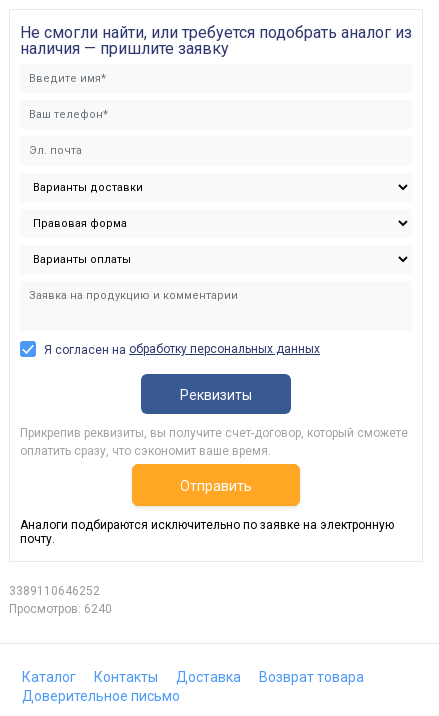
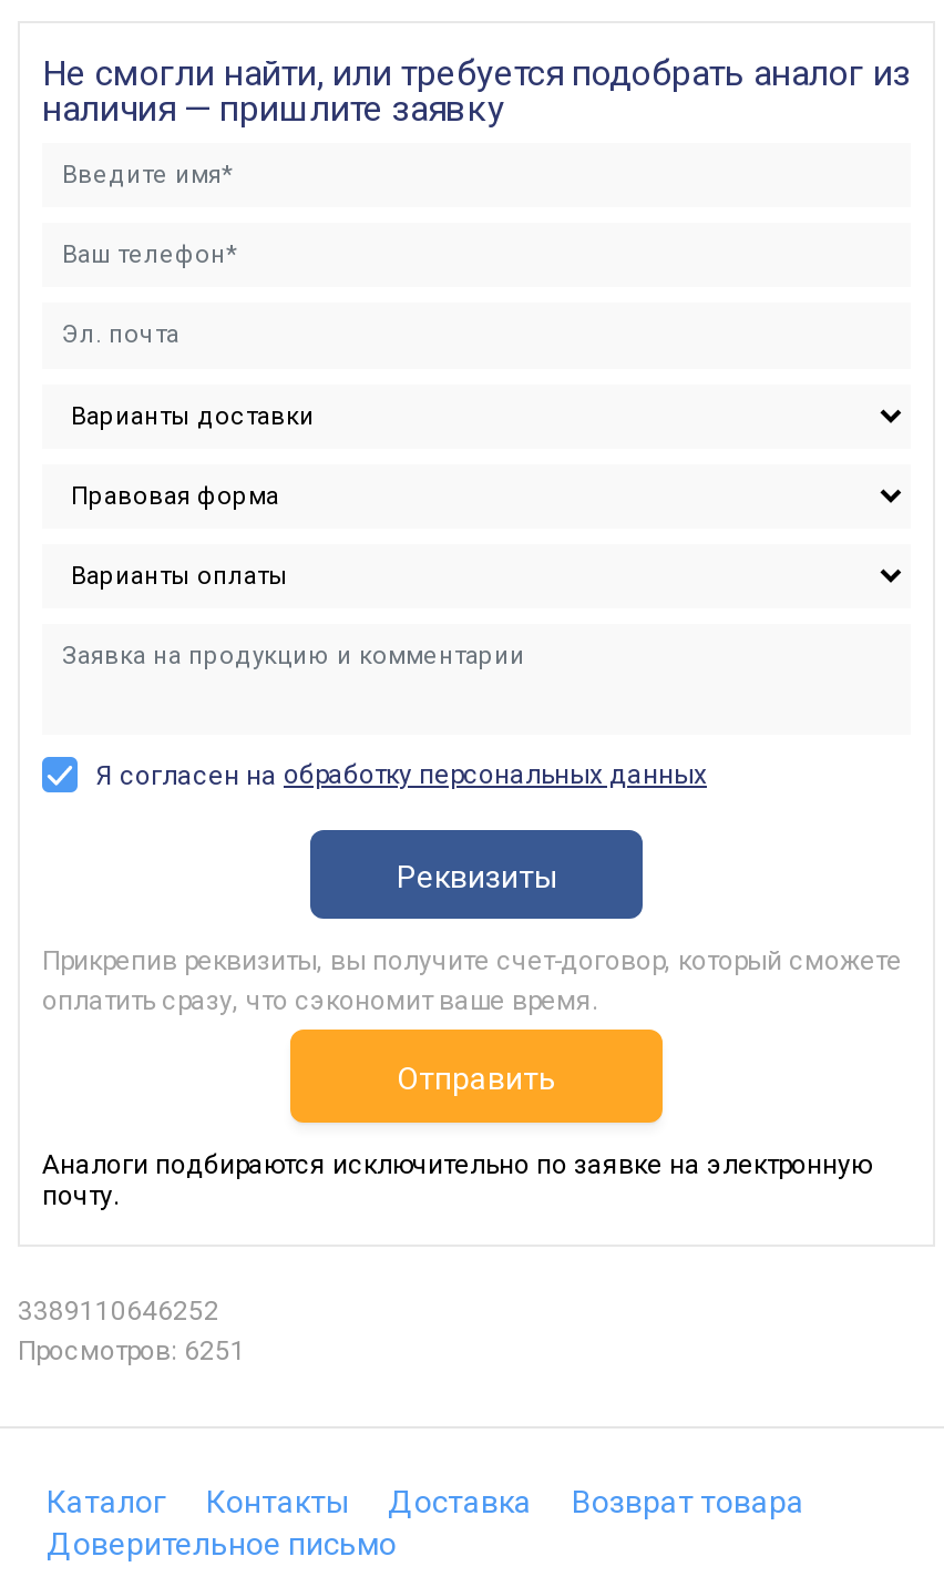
- Просмотров: 6240
+ Просмотров: 6251
